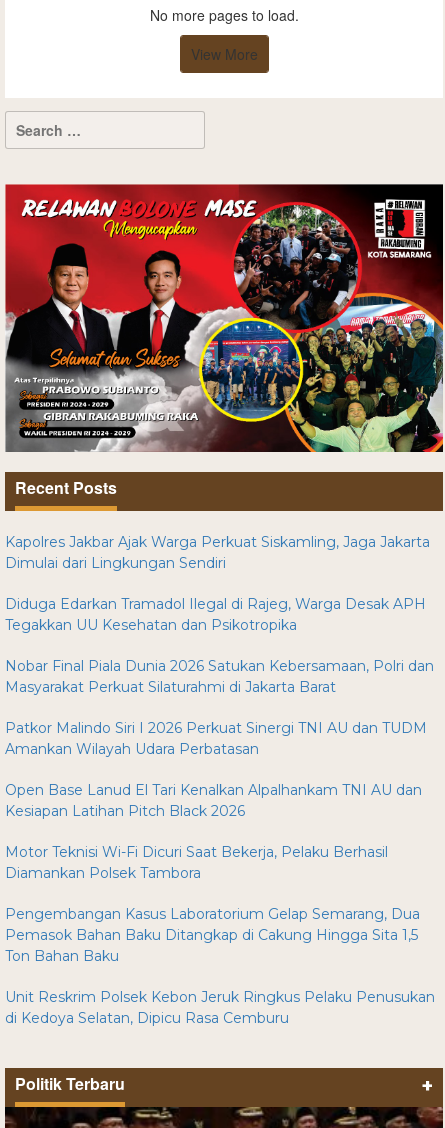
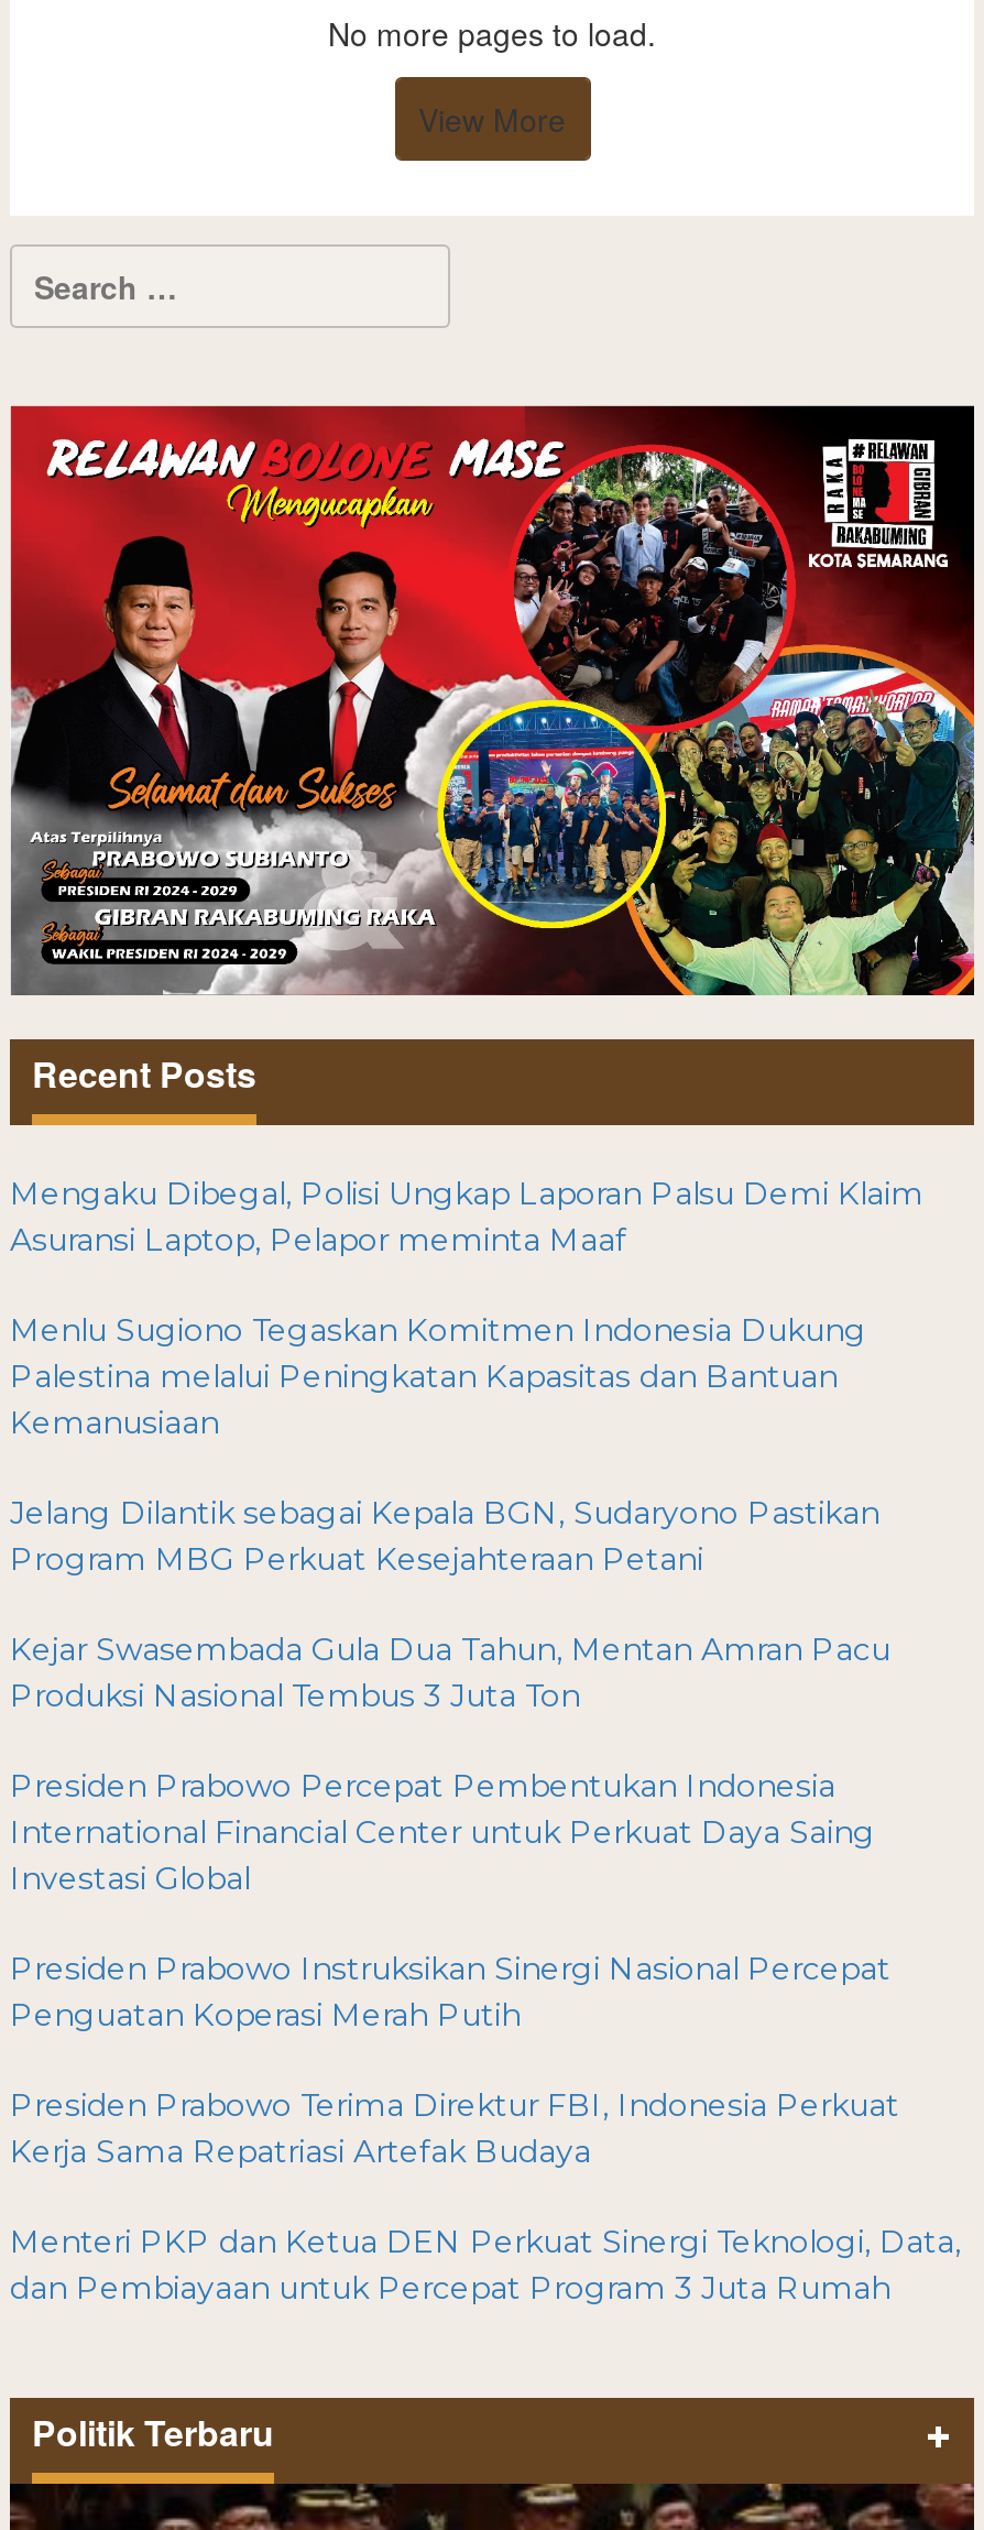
- Kapolres Jakbar Ajak Warga Perkuat Siskamling, Jaga Jakarta
- Dimulai dari Lingkungan Sendiri
+ Mengaku Dibegal, Polisi Ungkap Laporan Palsu Demi Klaim
+ Asuransi Laptop, Pelapor meminta Maaf

- Diduga Edarkan Tramadol Ilegal di Rajeg, Warga Desak APH
- Tegakkan UU Kesehatan dan Psikotropika
+ Menlu Sugiono Tegaskan Komitmen Indonesia Dukung
+ Palestina melalui Peningkatan Kapasitas dan Bantuan
+ Kemanusiaan

- Nobar Final Piala Dunia 2026 Satukan Kebersamaan, Polri dan
- Masyarakat Perkuat Silaturahmi di Jakarta Barat
+ Jelang Dilantik sebagai Kepala BGN, Sudaryono Pastikan
+ Program MBG Perkuat Kesejahteraan Petani

- Patkor Malindo Siri I 2026 Perkuat Sinergi TNI AU dan TUDM
- Amankan Wilayah Udara Perbatasan
+ Kejar Swasembada Gula Dua Tahun, Mentan Amran Pacu
+ Produksi Nasional Tembus 3 Juta Ton

- Open Base Lanud El Tari Kenalkan Alpalhankam TNI AU dan
- Kesiapan Latihan Pitch Black 2026
+ Presiden Prabowo Percepat Pembentukan Indonesia
+ International Financial Center untuk Perkuat Daya Saing
+ Investasi Global

- Motor Teknisi Wi-Fi Dicuri Saat Bekerja, Pelaku Berhasil
- Diamankan Polsek Tambora
+ Presiden Prabowo Instruksikan Sinergi Nasional Percepat
+ Penguatan Koperasi Merah Putih

- Pengembangan Kasus Laboratorium Gelap Semarang, Dua
- Pemasok Bahan Baku Ditangkap di Cakung Hingga Sita 1,5
- Ton Bahan Baku
+ Presiden Prabowo Terima Direktur FBI, Indonesia Perkuat
+ Kerja Sama Repatriasi Artefak Budaya

- Unit Reskrim Polsek Kebon Jeruk Ringkus Pelaku Penusukan
- di Kedoya Selatan, Dipicu Rasa Cemburu
+ Menteri PKP dan Ketua DEN Perkuat Sinergi Teknologi, Data,
+ dan Pembiayaan untuk Percepat Program 3 Juta Rumah
